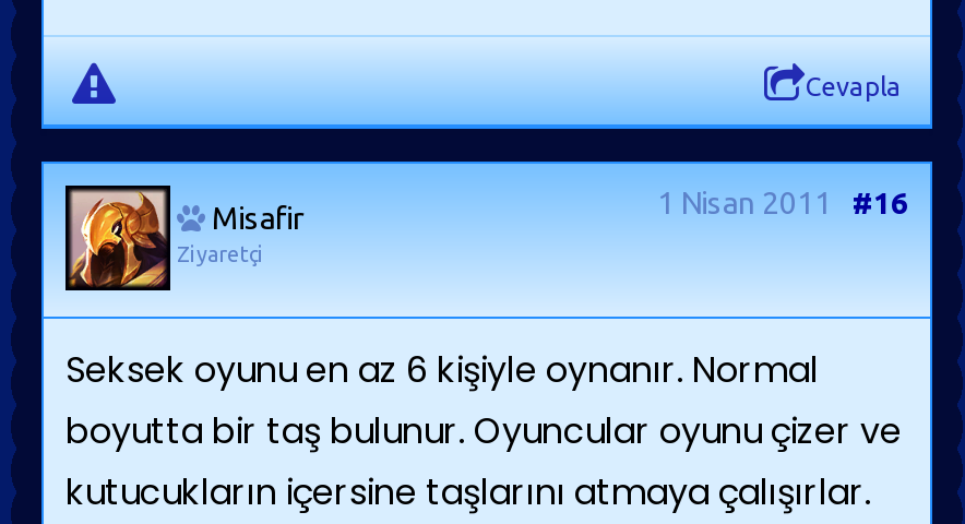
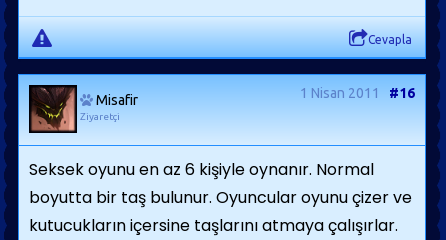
- [image]
+ [image]
